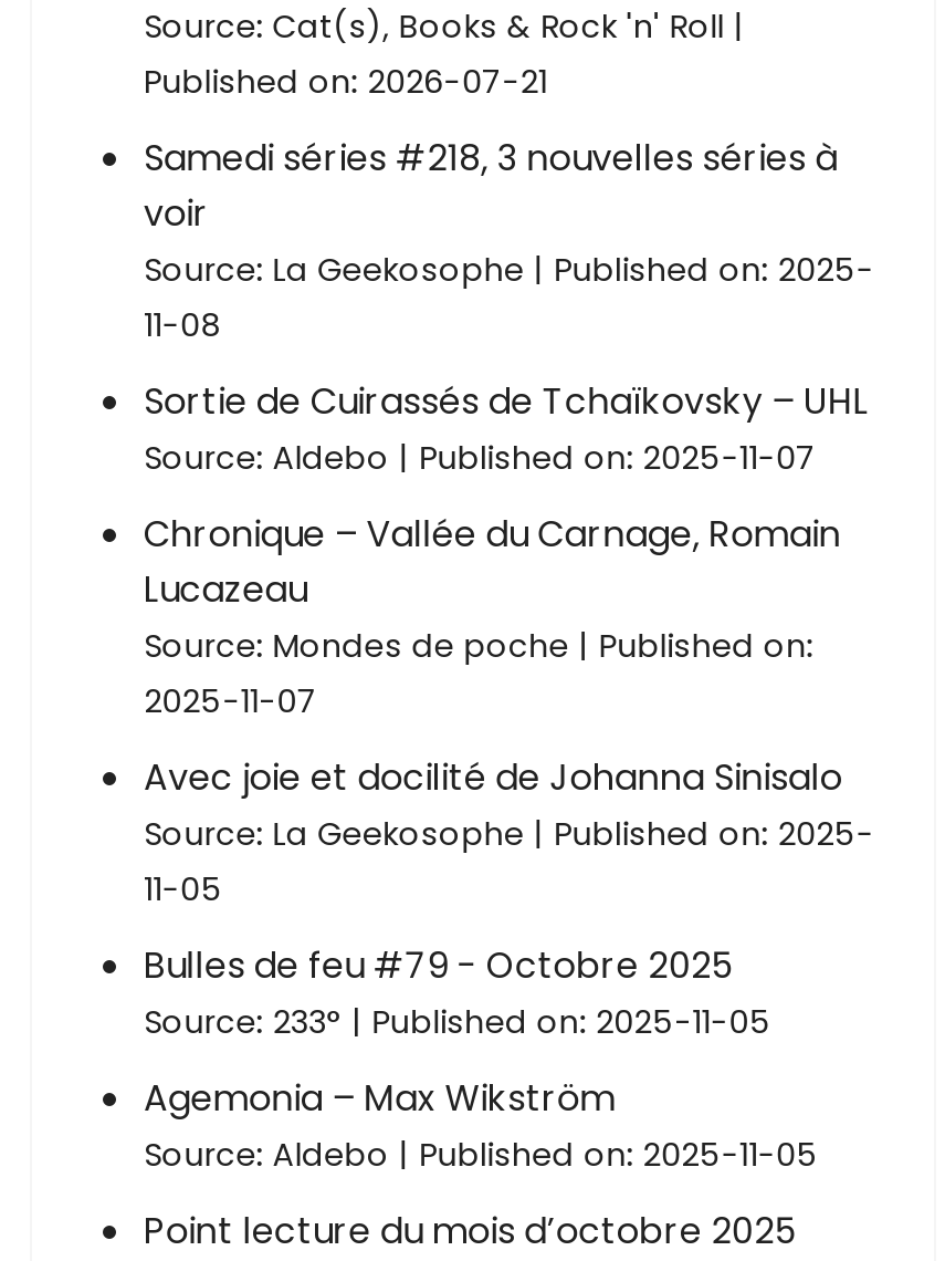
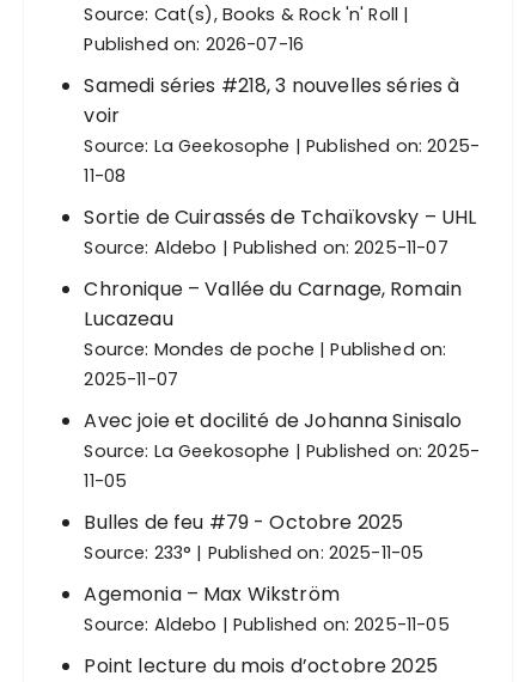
- Published on: 2026-07-21
+ Published on: 2026-07-16
